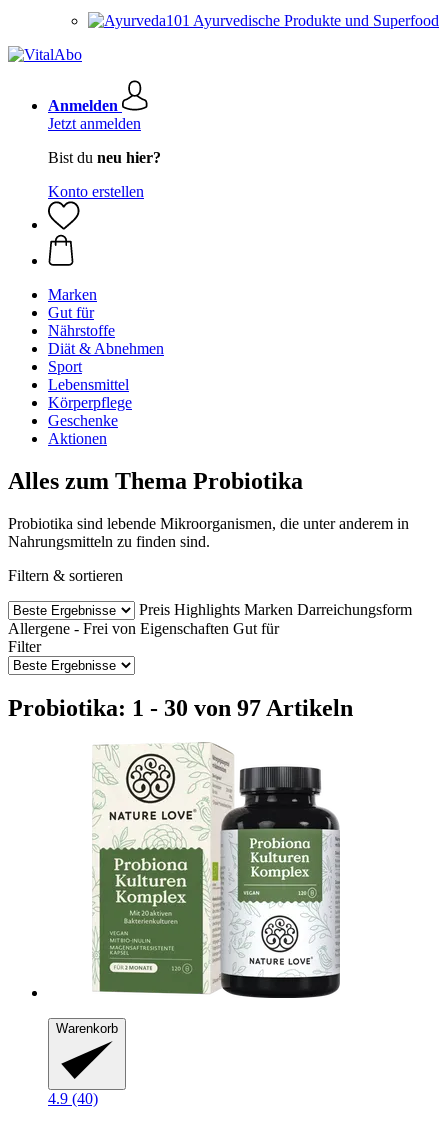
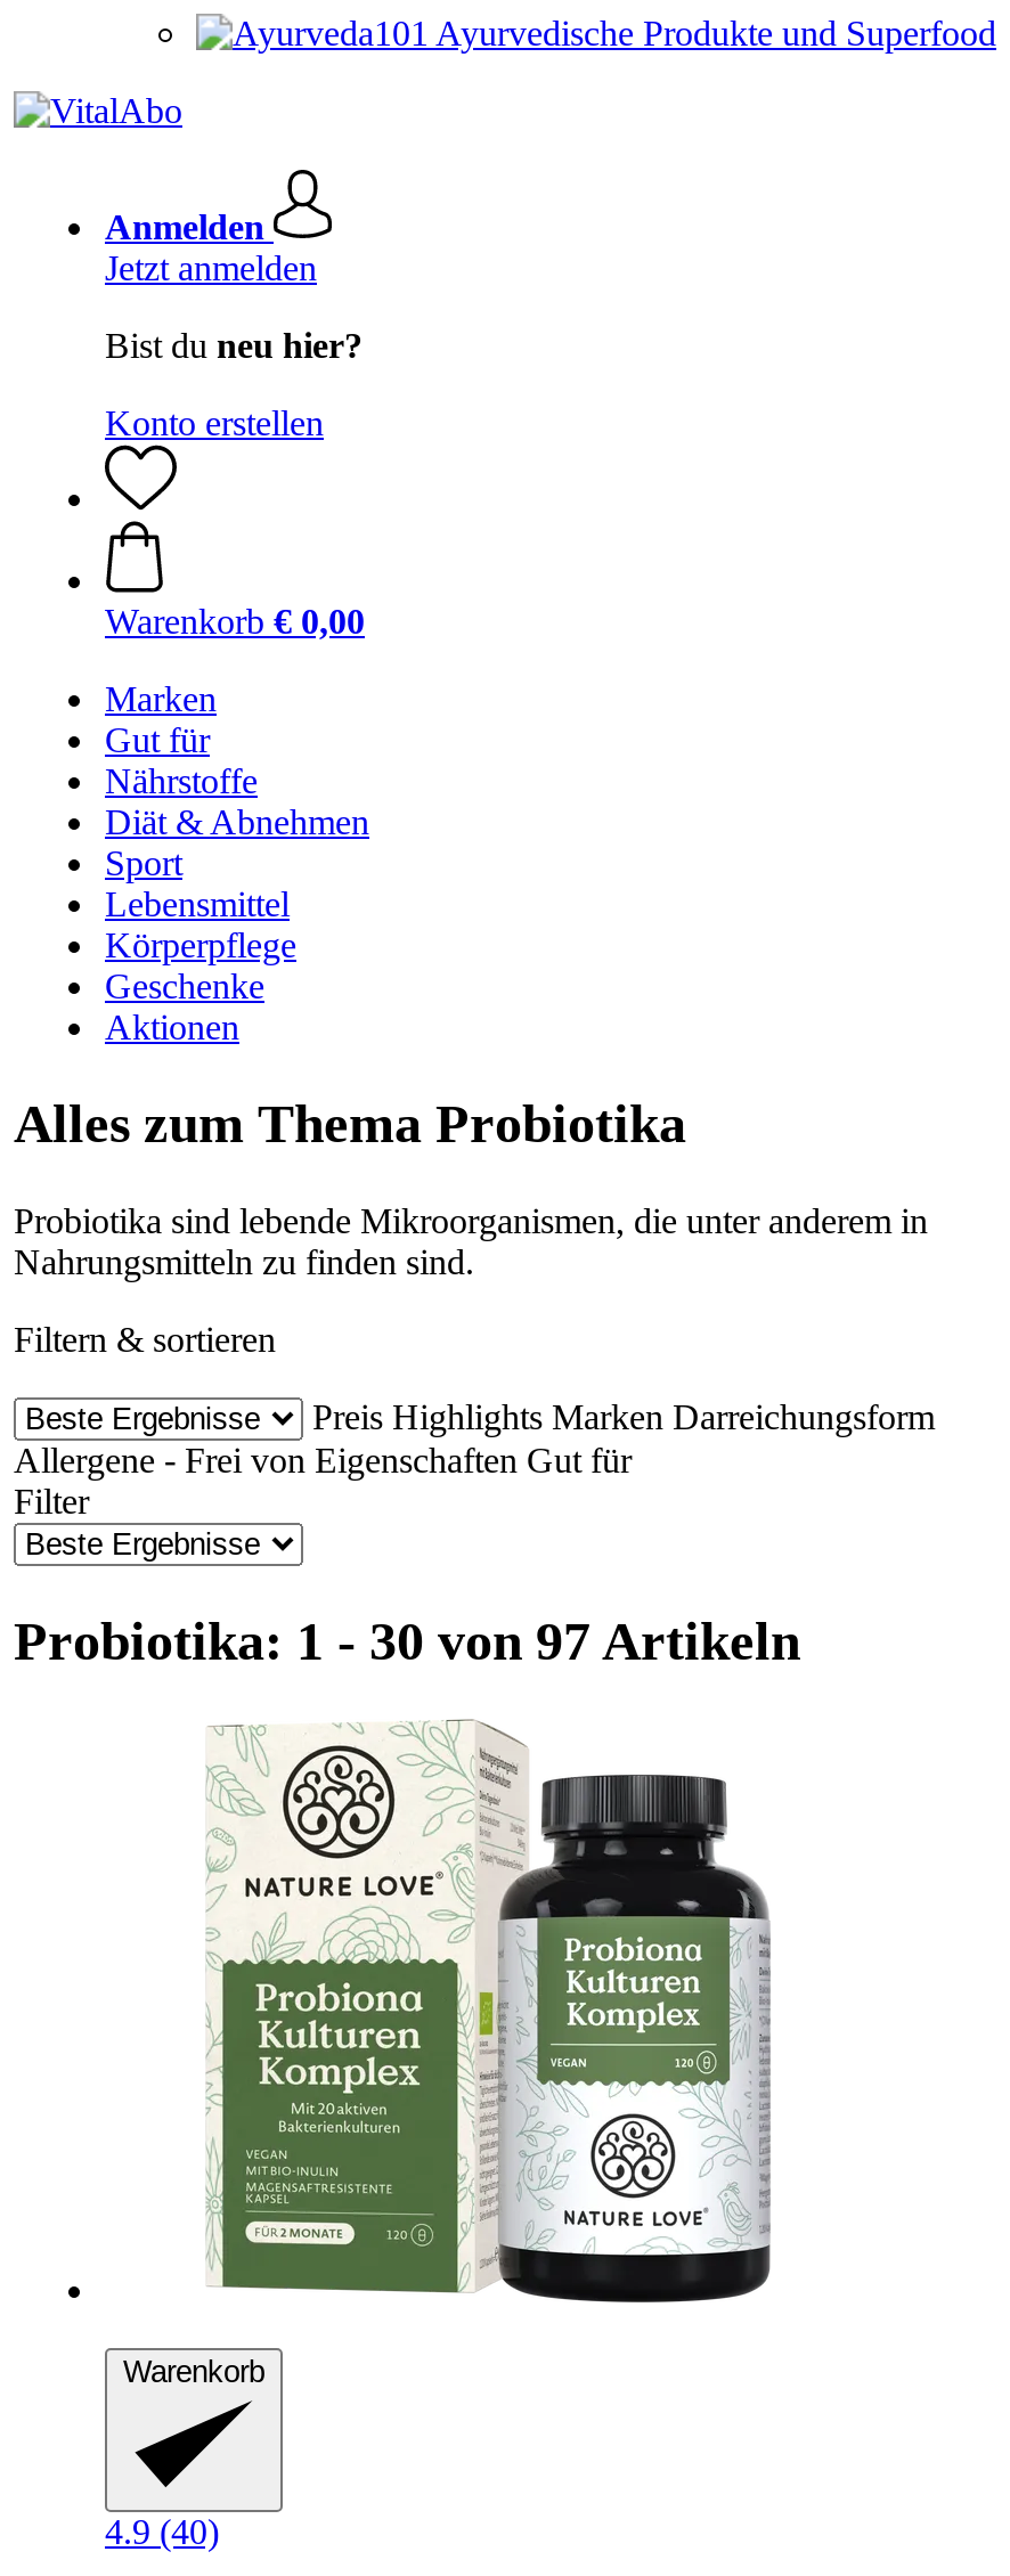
+ Warenkorb € 0,00
